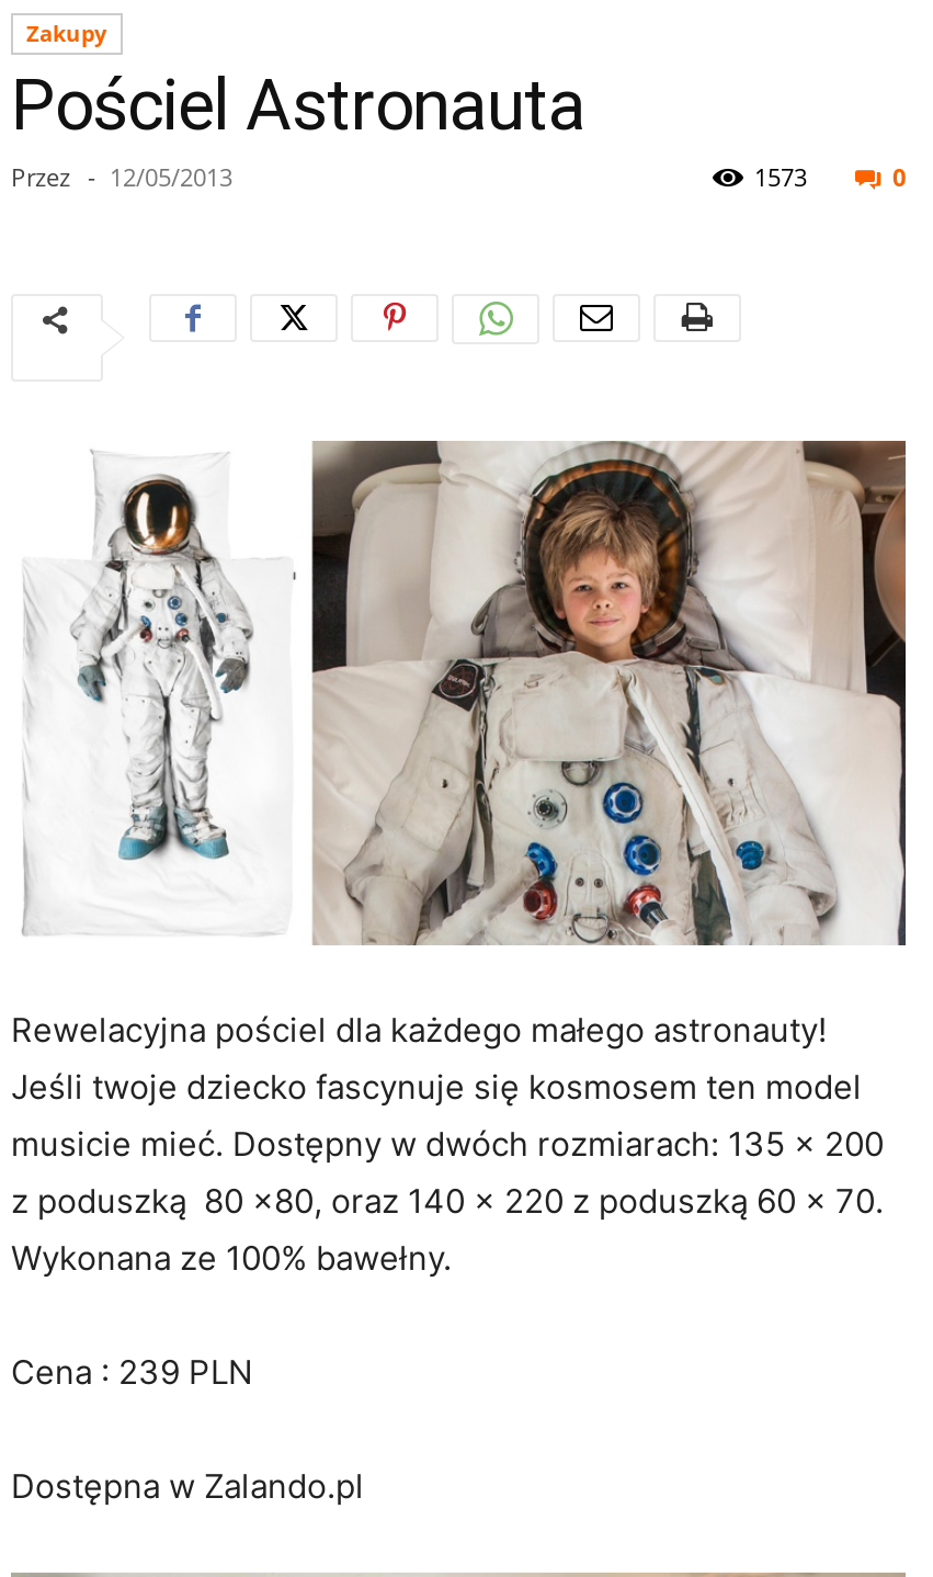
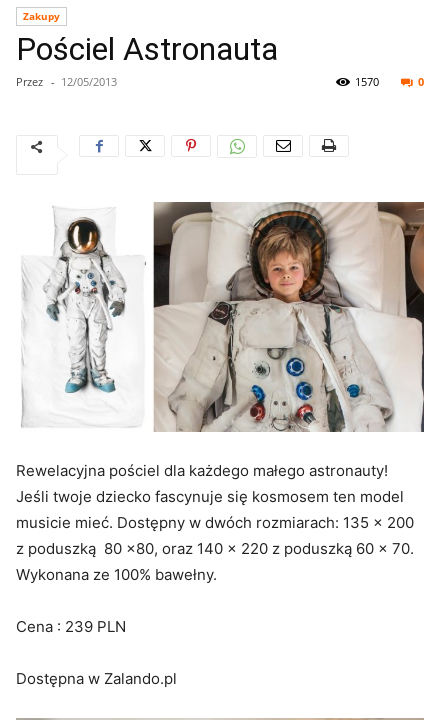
- 1573
+ 1570
